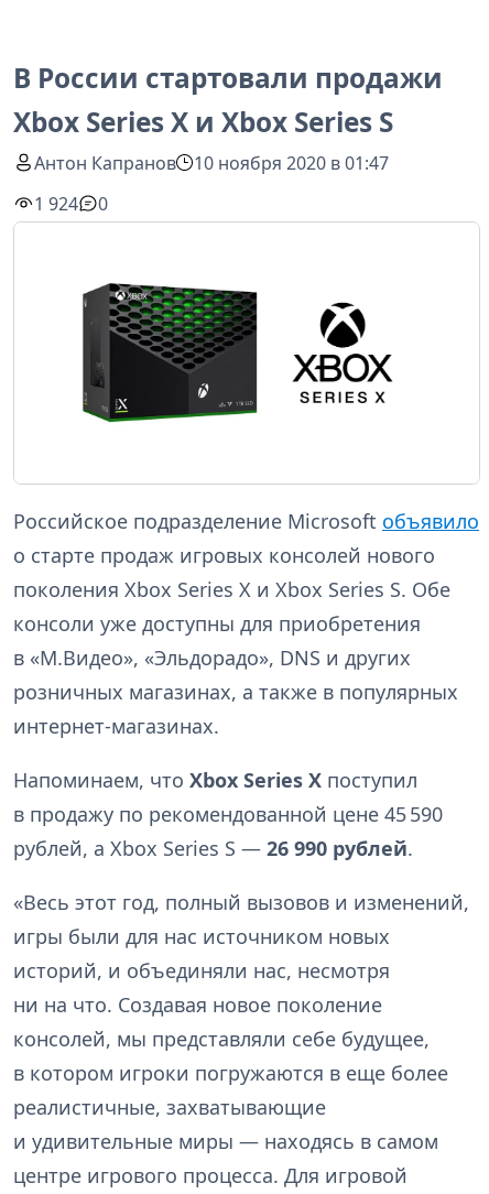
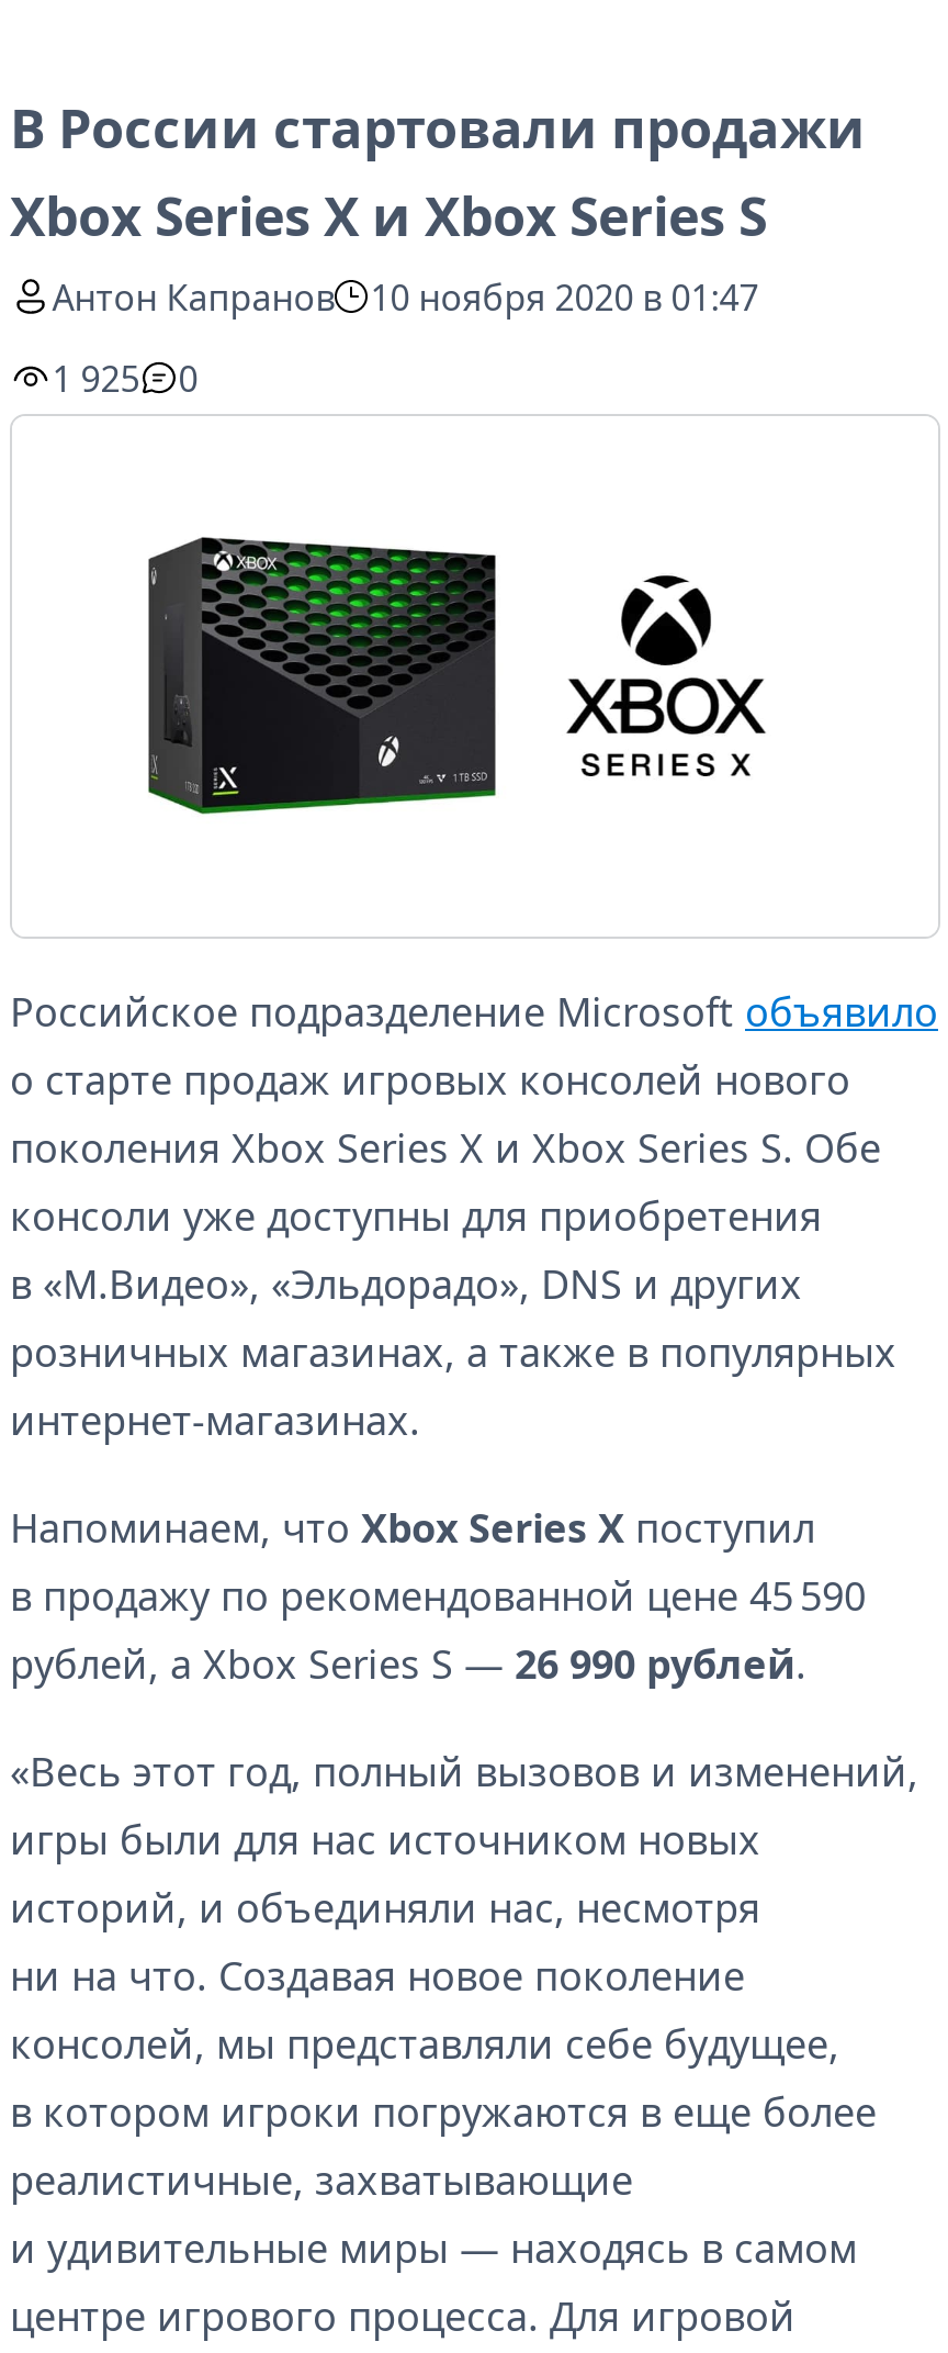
- 1 924 0
+ 1 925 0
